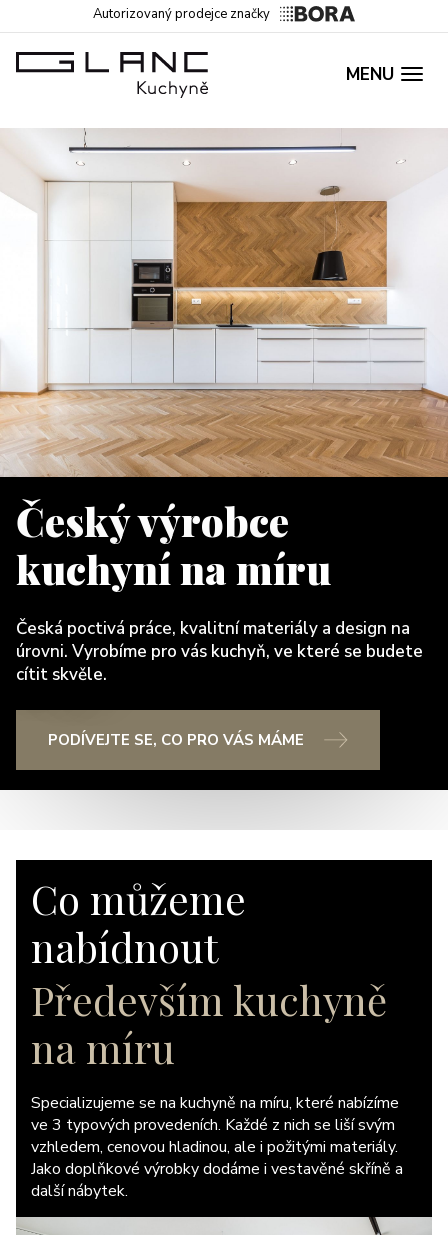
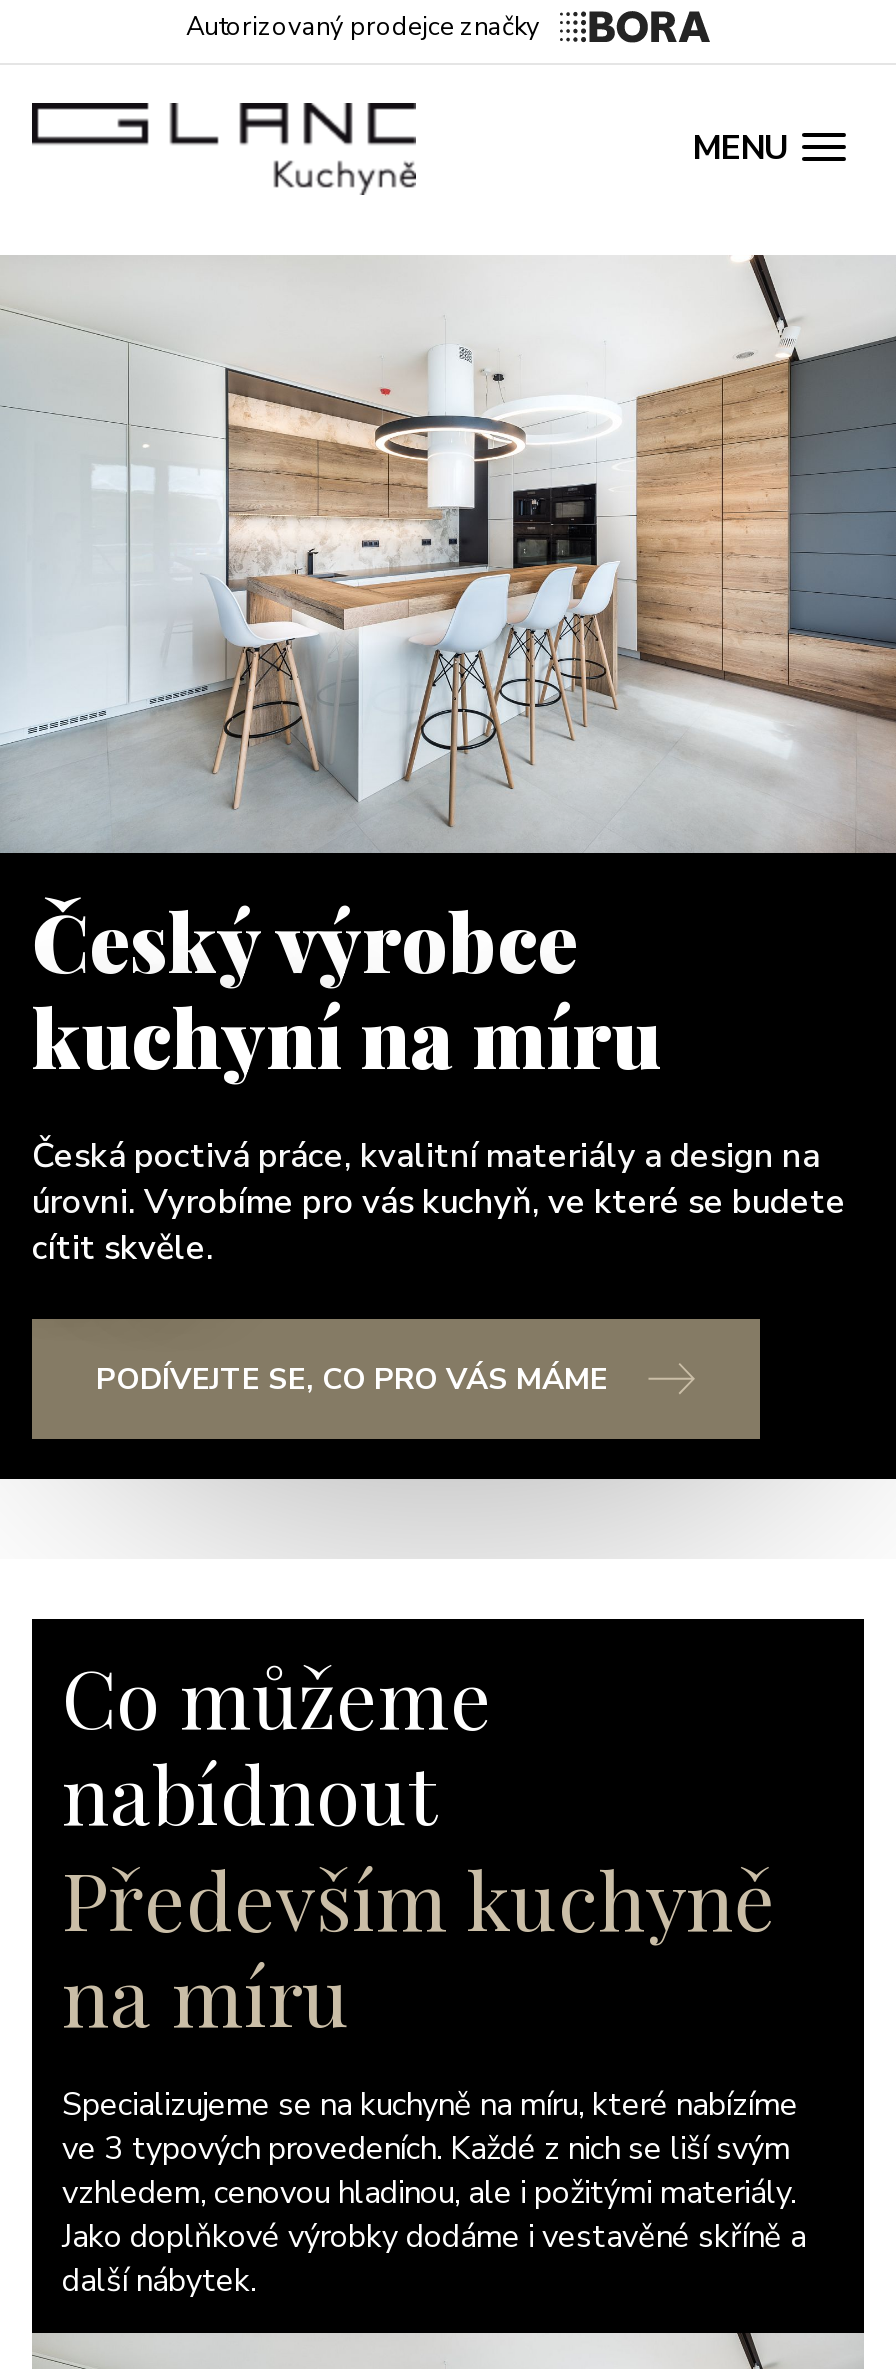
- [image]
+ [image]
